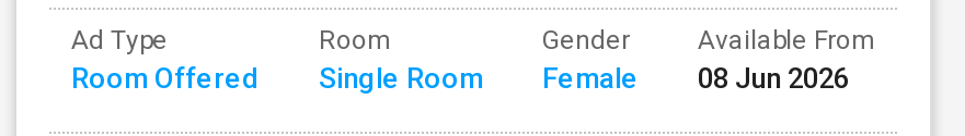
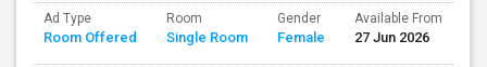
- Room Offered Single Room Female 08 Jun 2026
+ Room Offered Single Room Female 27 Jun 2026
